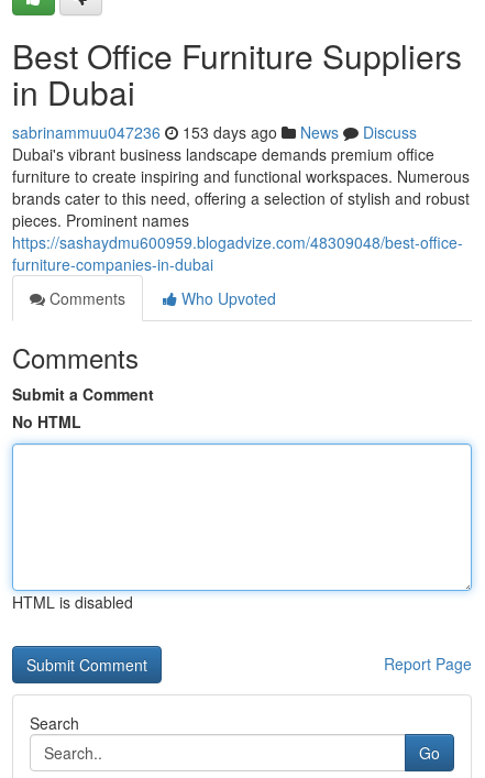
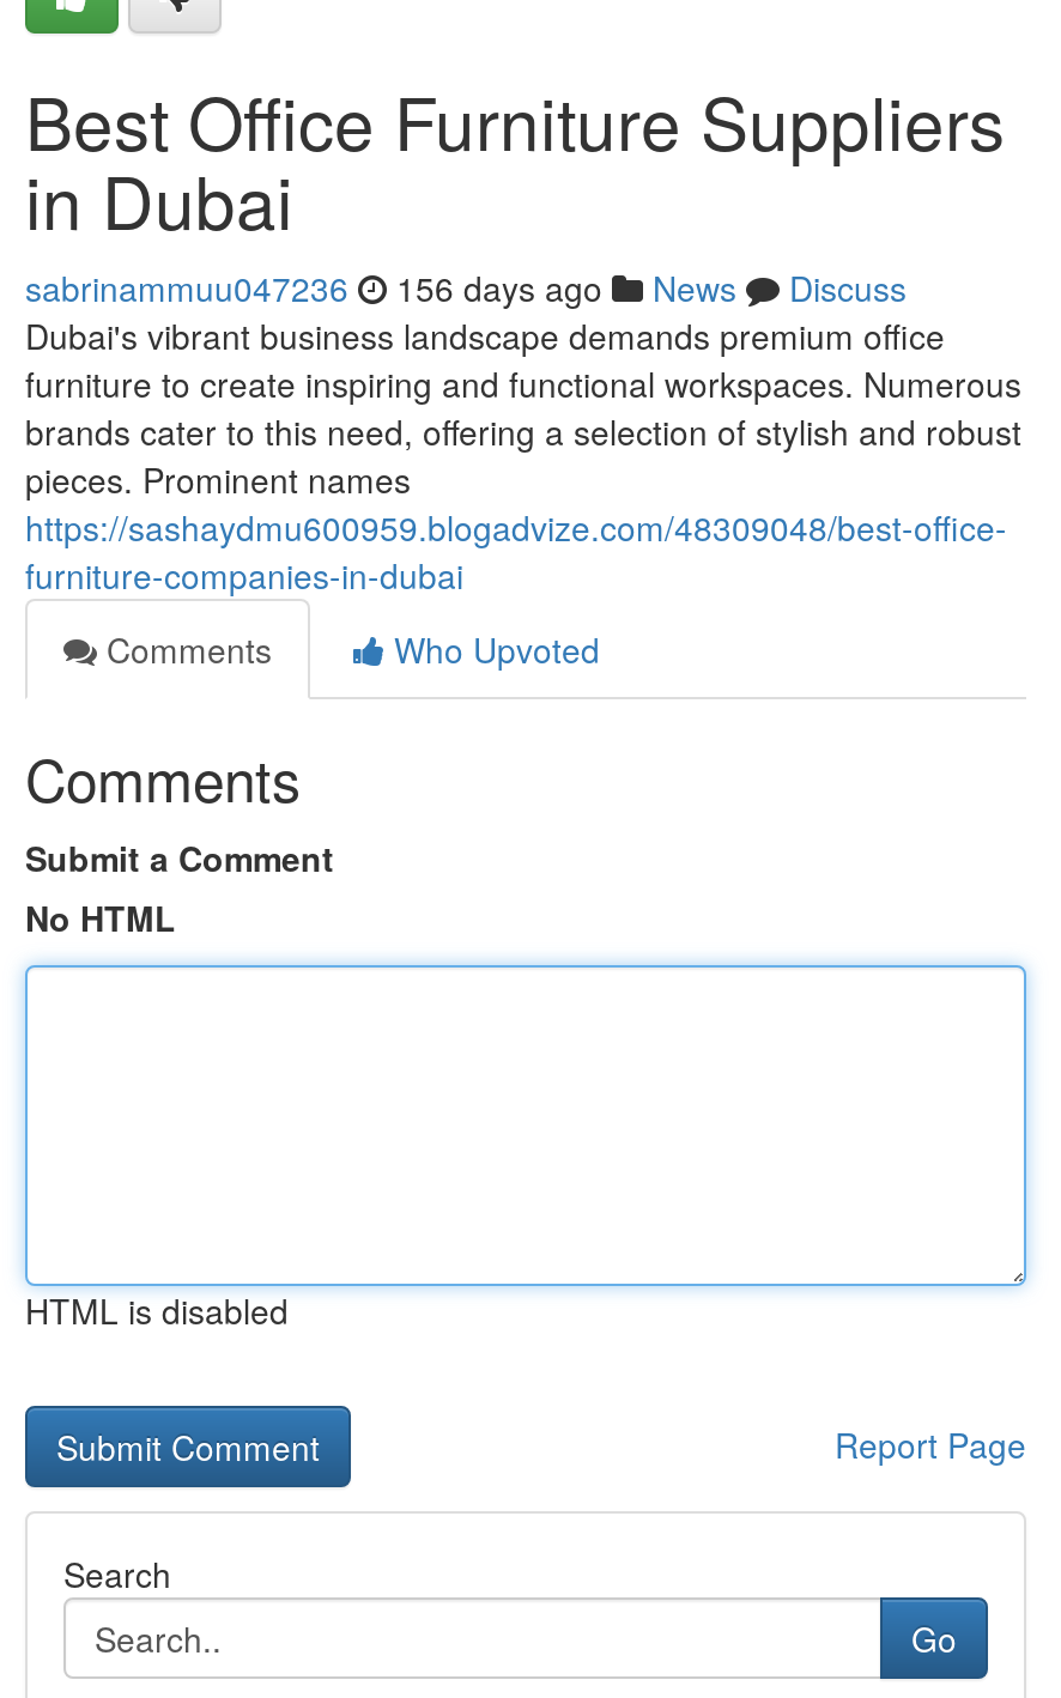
- sabrinammuu047236 153 days ago News Discuss
+ sabrinammuu047236 156 days ago News Discuss
